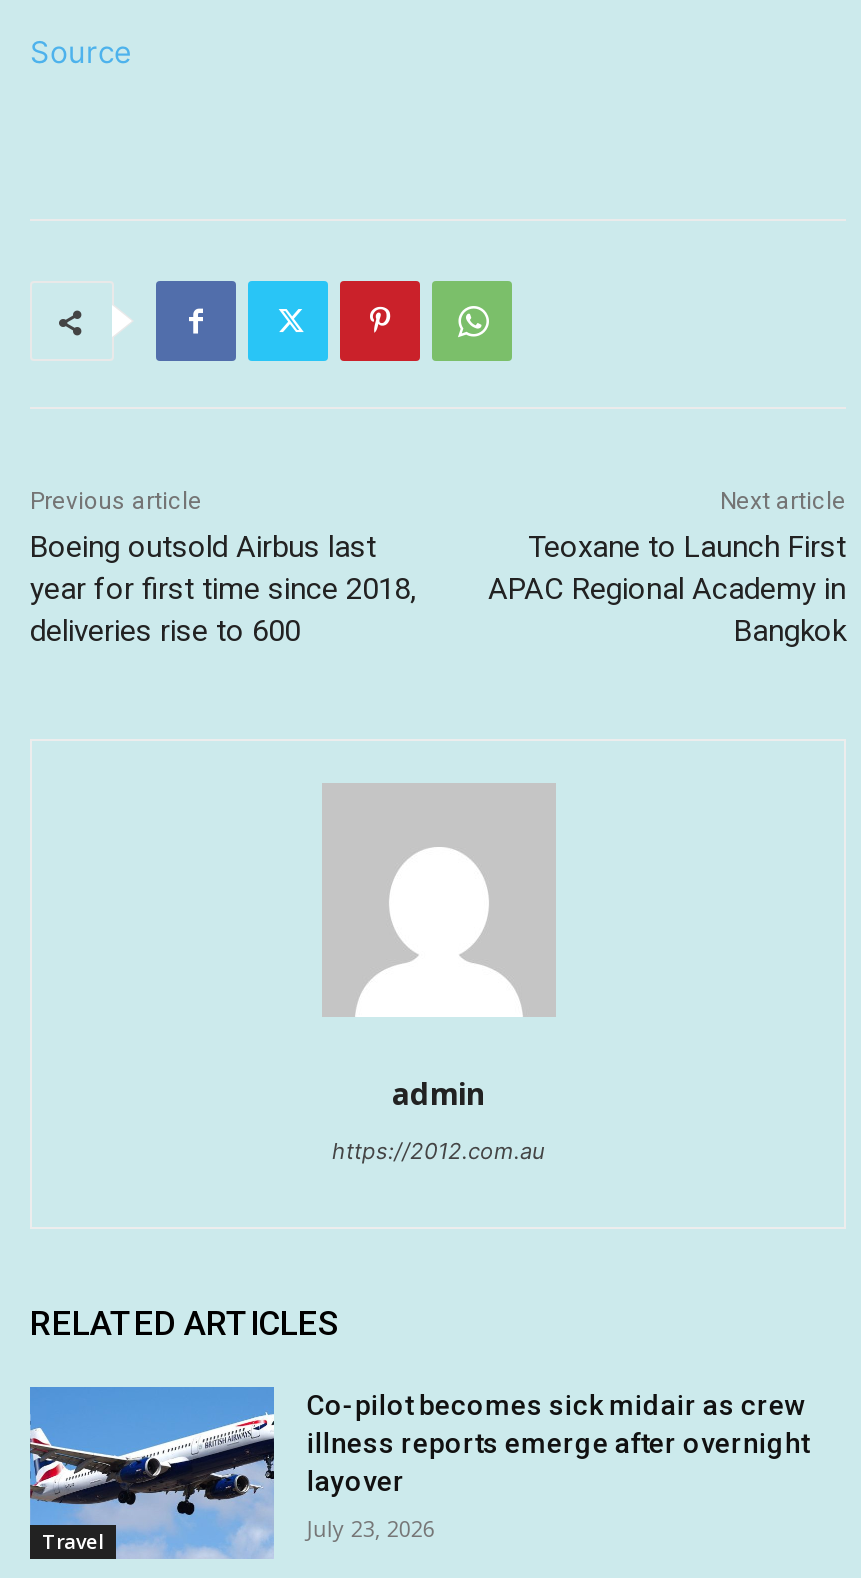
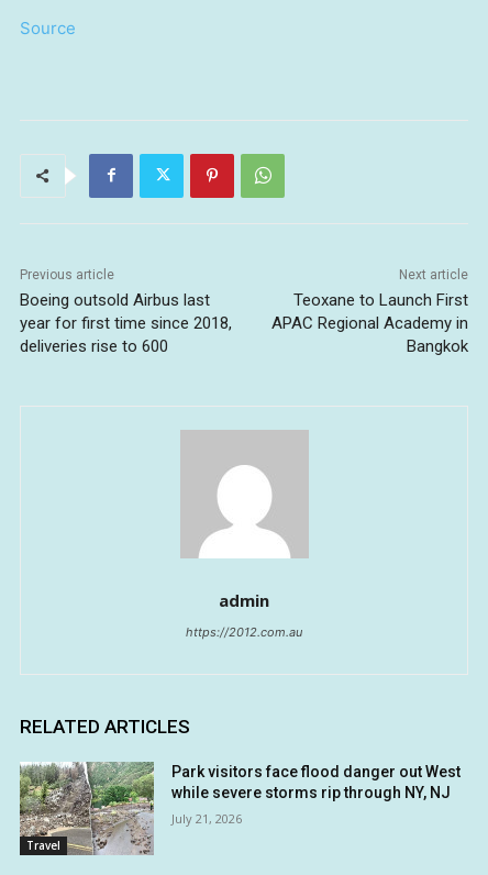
- [image]
- Co-pilot becomes sick midair as crew
- illness reports emerge after overnight
- layover
+ [image]
+ Park visitors face flood danger out West
+ while severe storms rip through NY, NJ

- July 23, 2026
+ July 21, 2026
